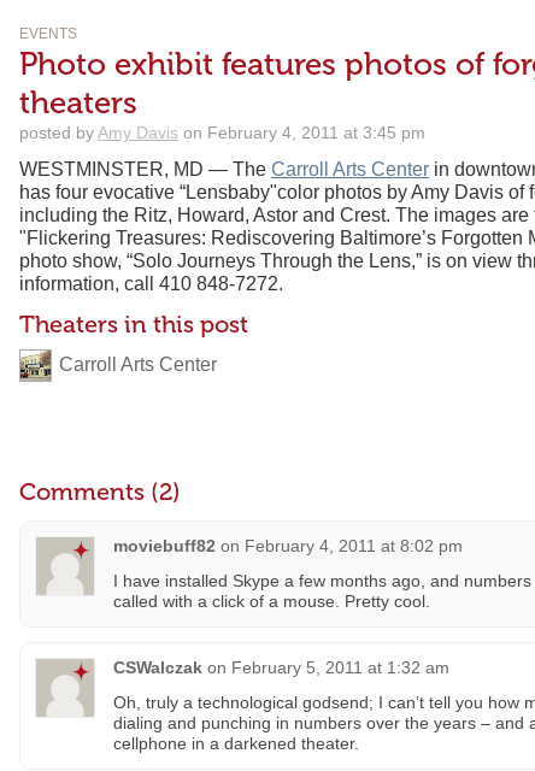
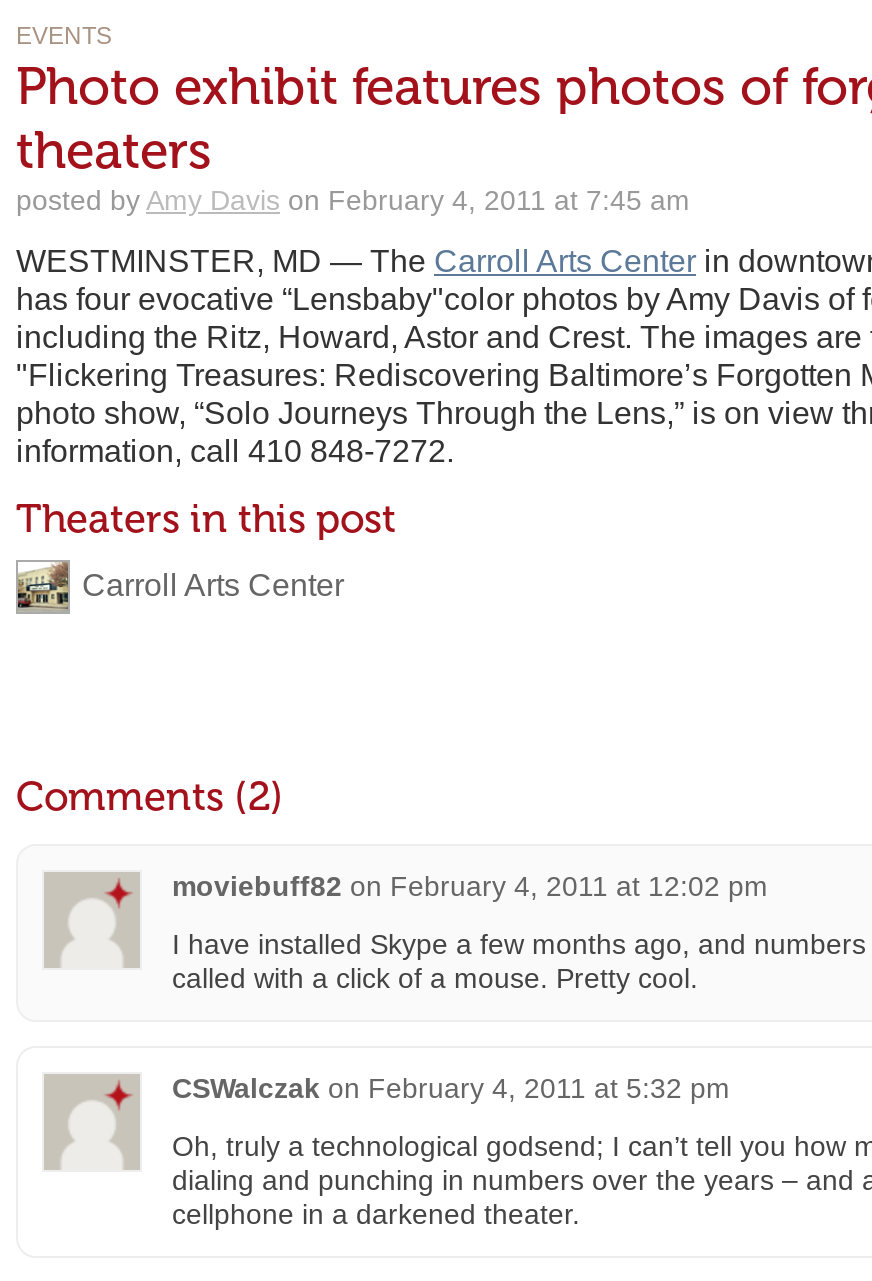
- posted by Amy Davis on February 4, 2011 at 3:45 pm
+ posted by Amy Davis on February 4, 2011 at 7:45 am

- moviebuff82 on February 4, 2011 at 8:02 pm
+ moviebuff82 on February 4, 2011 at 12:02 pm

- CSWalczak on February 5, 2011 at 1:32 am
+ CSWalczak on February 4, 2011 at 5:32 pm
